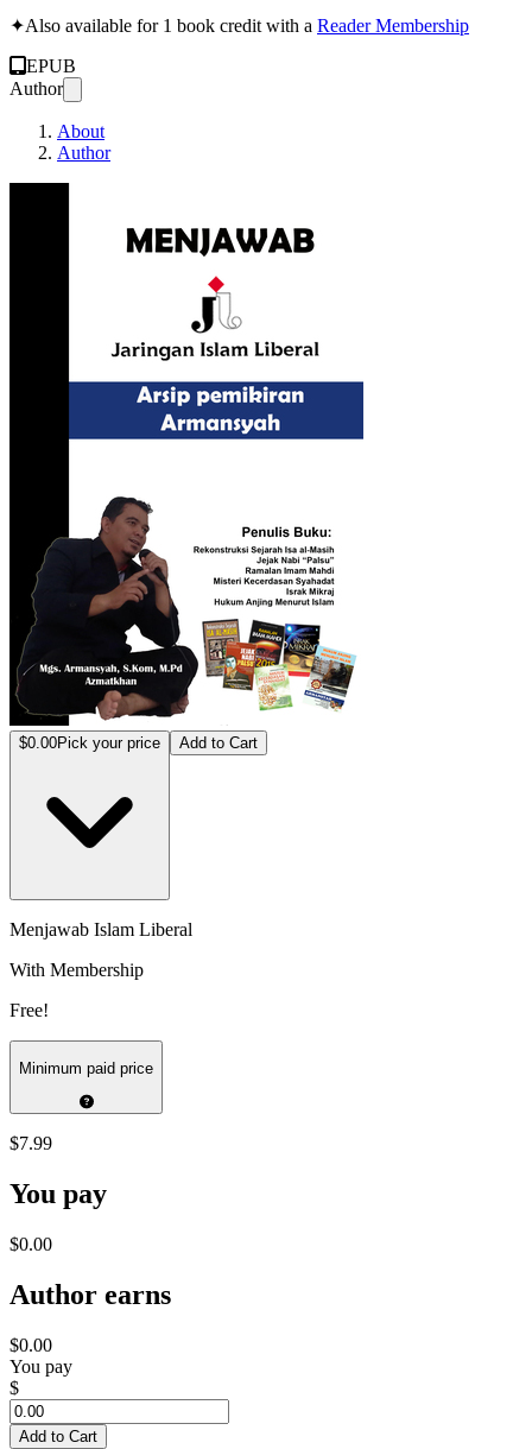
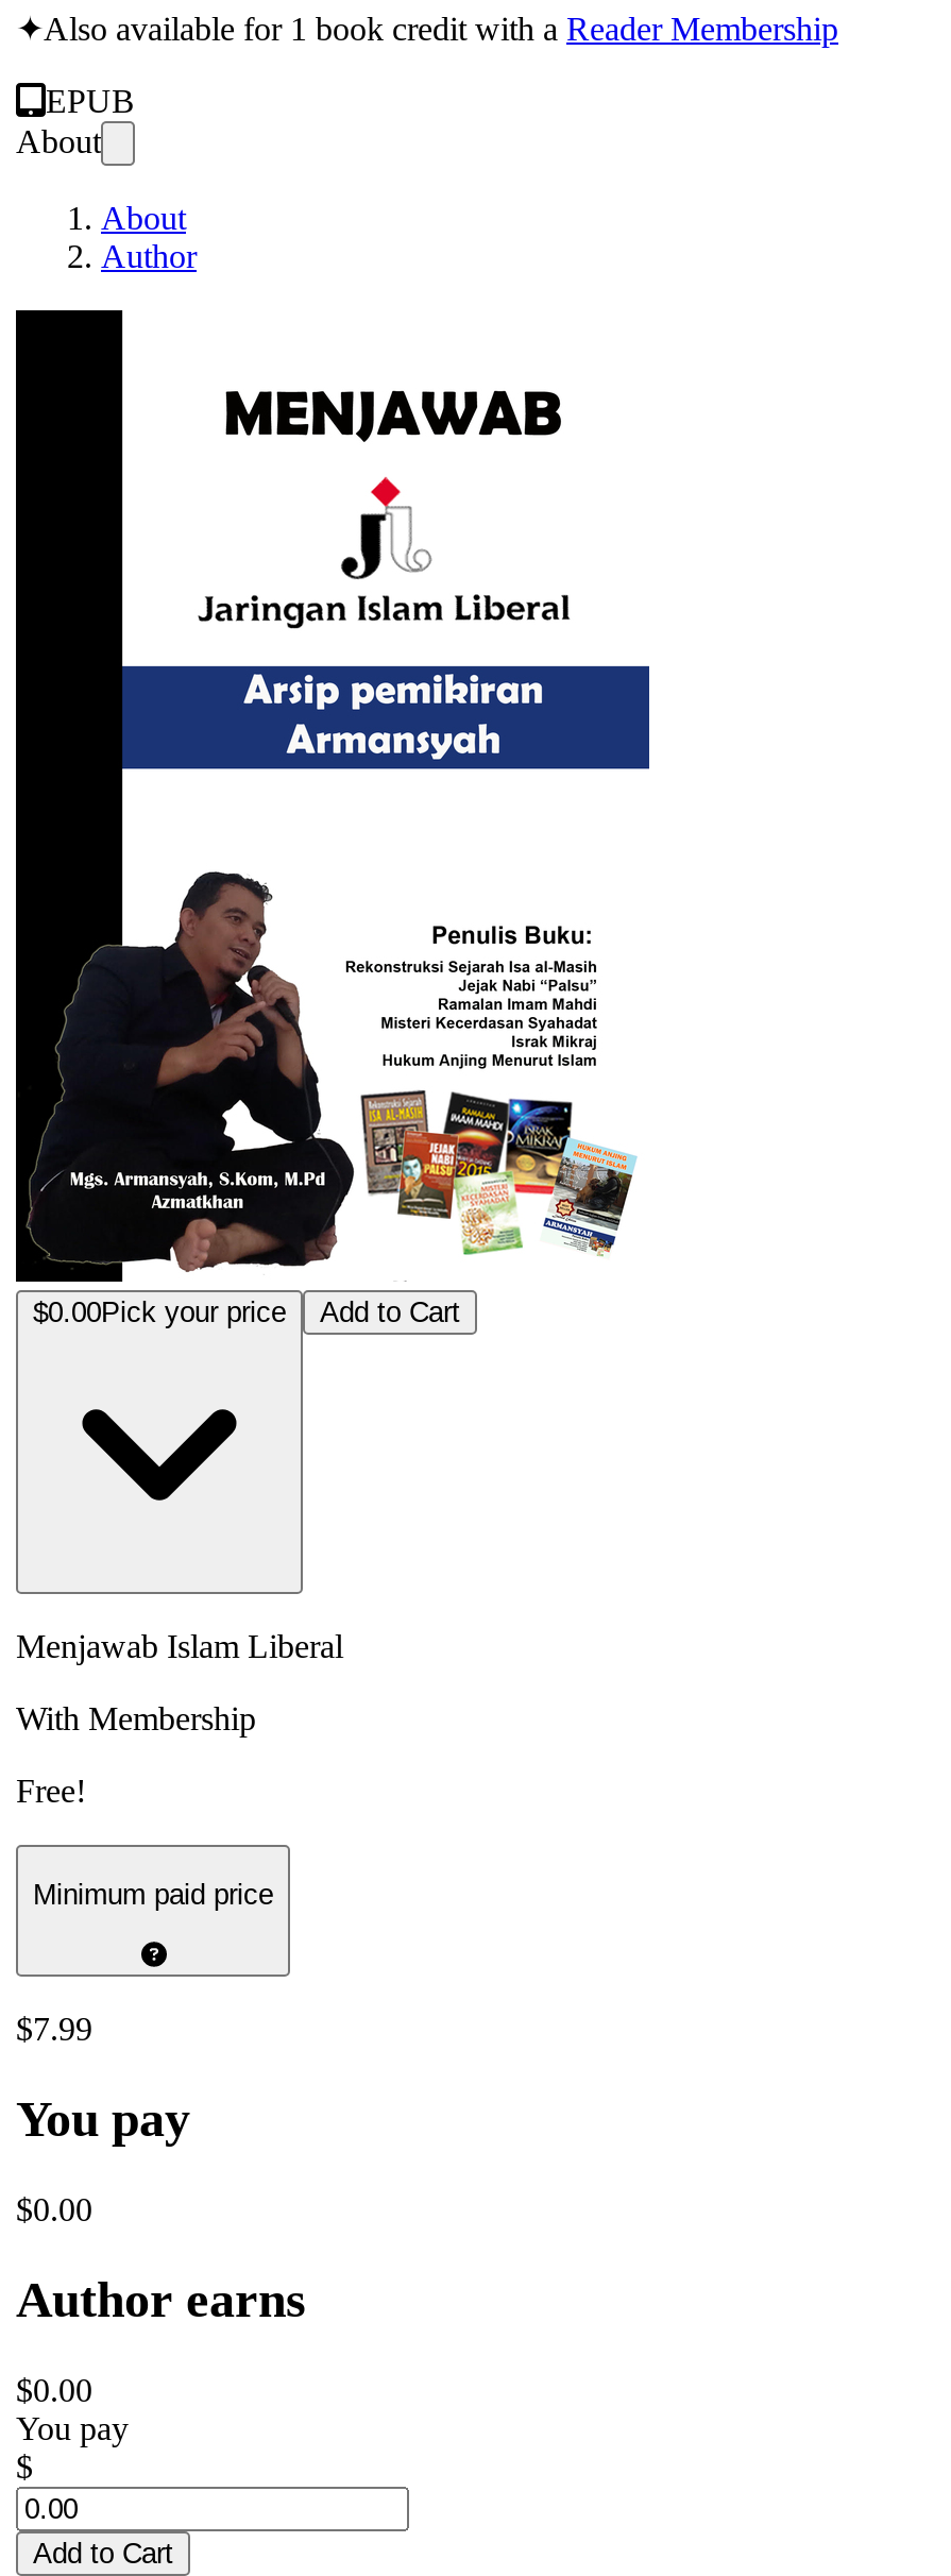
- Author
+ About
